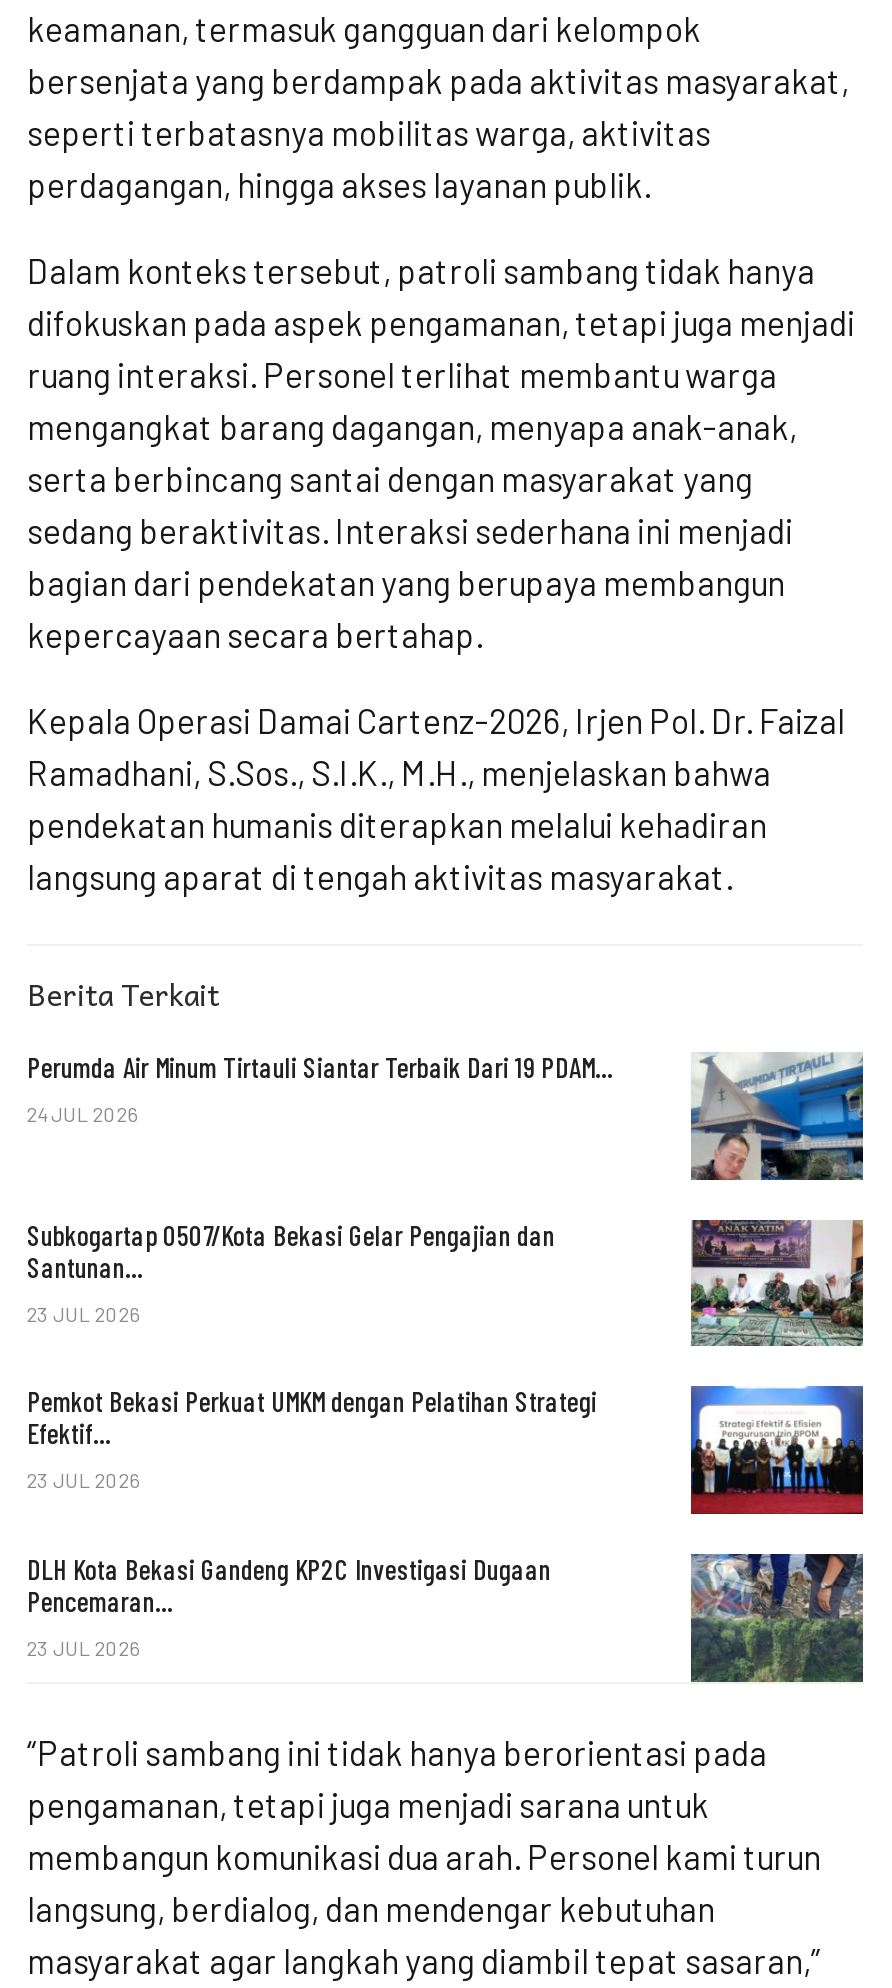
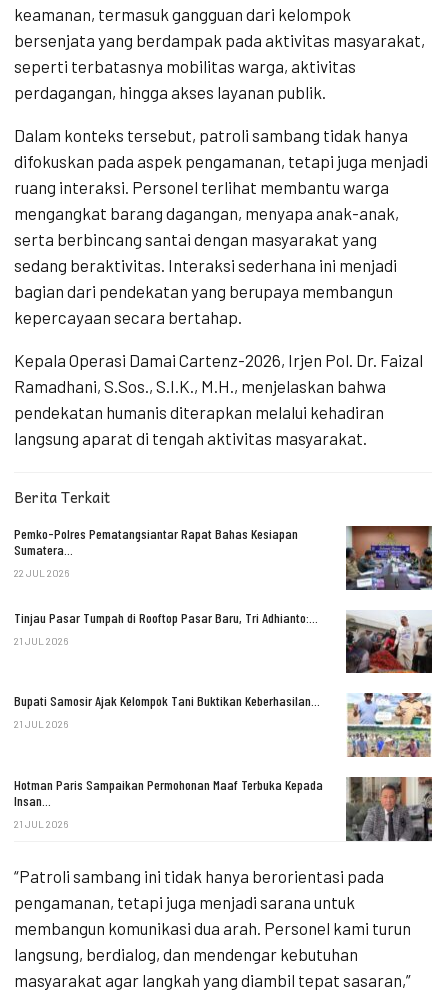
- Perumda Air Minum Tirtauli Siantar Terbaik Dari 19 PDAM…
+ Pemko-Polres Pematangsiantar Rapat Bahas Kesiapan
+ Sumatera…

- [image]
+ [image]

- 24 JUL 2026
+ 22 JUL 2026

- Subkogartap 0507/Kota Bekasi Gelar Pengajian dan
- Santunan…
+ Tinjau Pasar Tumpah di Rooftop Pasar Baru, Tri Adhianto:…

- [image]
+ [image]

- 23 JUL 2026
+ 21 JUL 2026

- Pemkot Bekasi Perkuat UMKM dengan Pelatihan Strategi
- Efektif…
+ Bupati Samosir Ajak Kelompok Tani Buktikan Keberhasilan…

- [image]
+ [image]

- 23 JUL 2026
+ 21 JUL 2026

- DLH Kota Bekasi Gandeng KP2C Investigasi Dugaan
- Pencemaran…
+ Hotman Paris Sampaikan Permohonan Maaf Terbuka Kepada
+ Insan…

- [image]
+ [image]

- 23 JUL 2026
+ 21 JUL 2026
